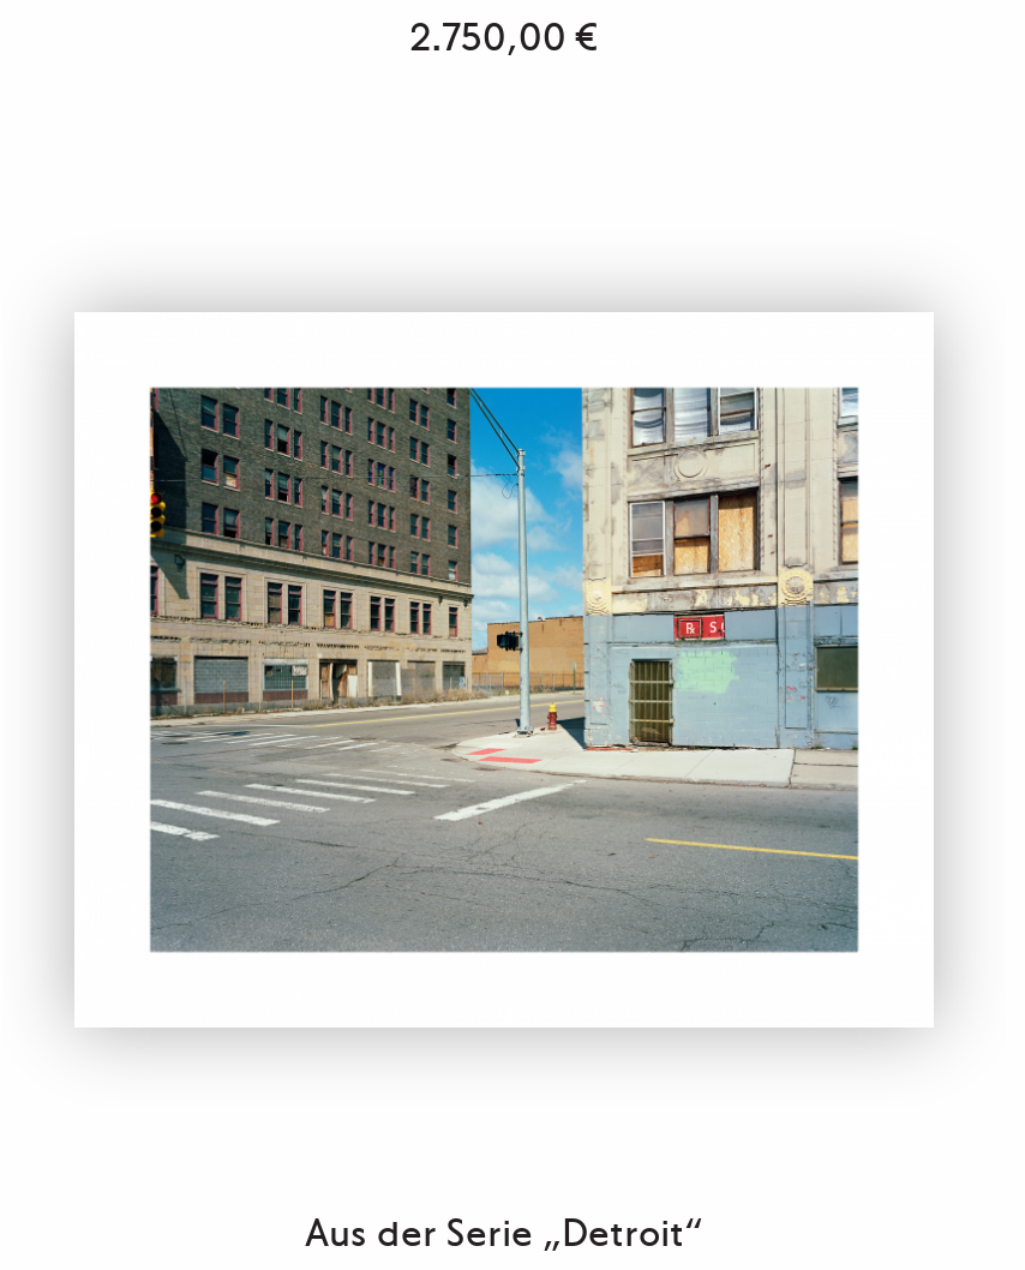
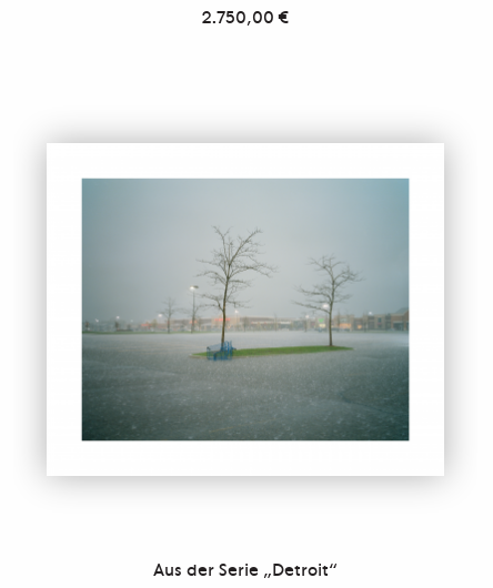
- [image]
+ [image]
